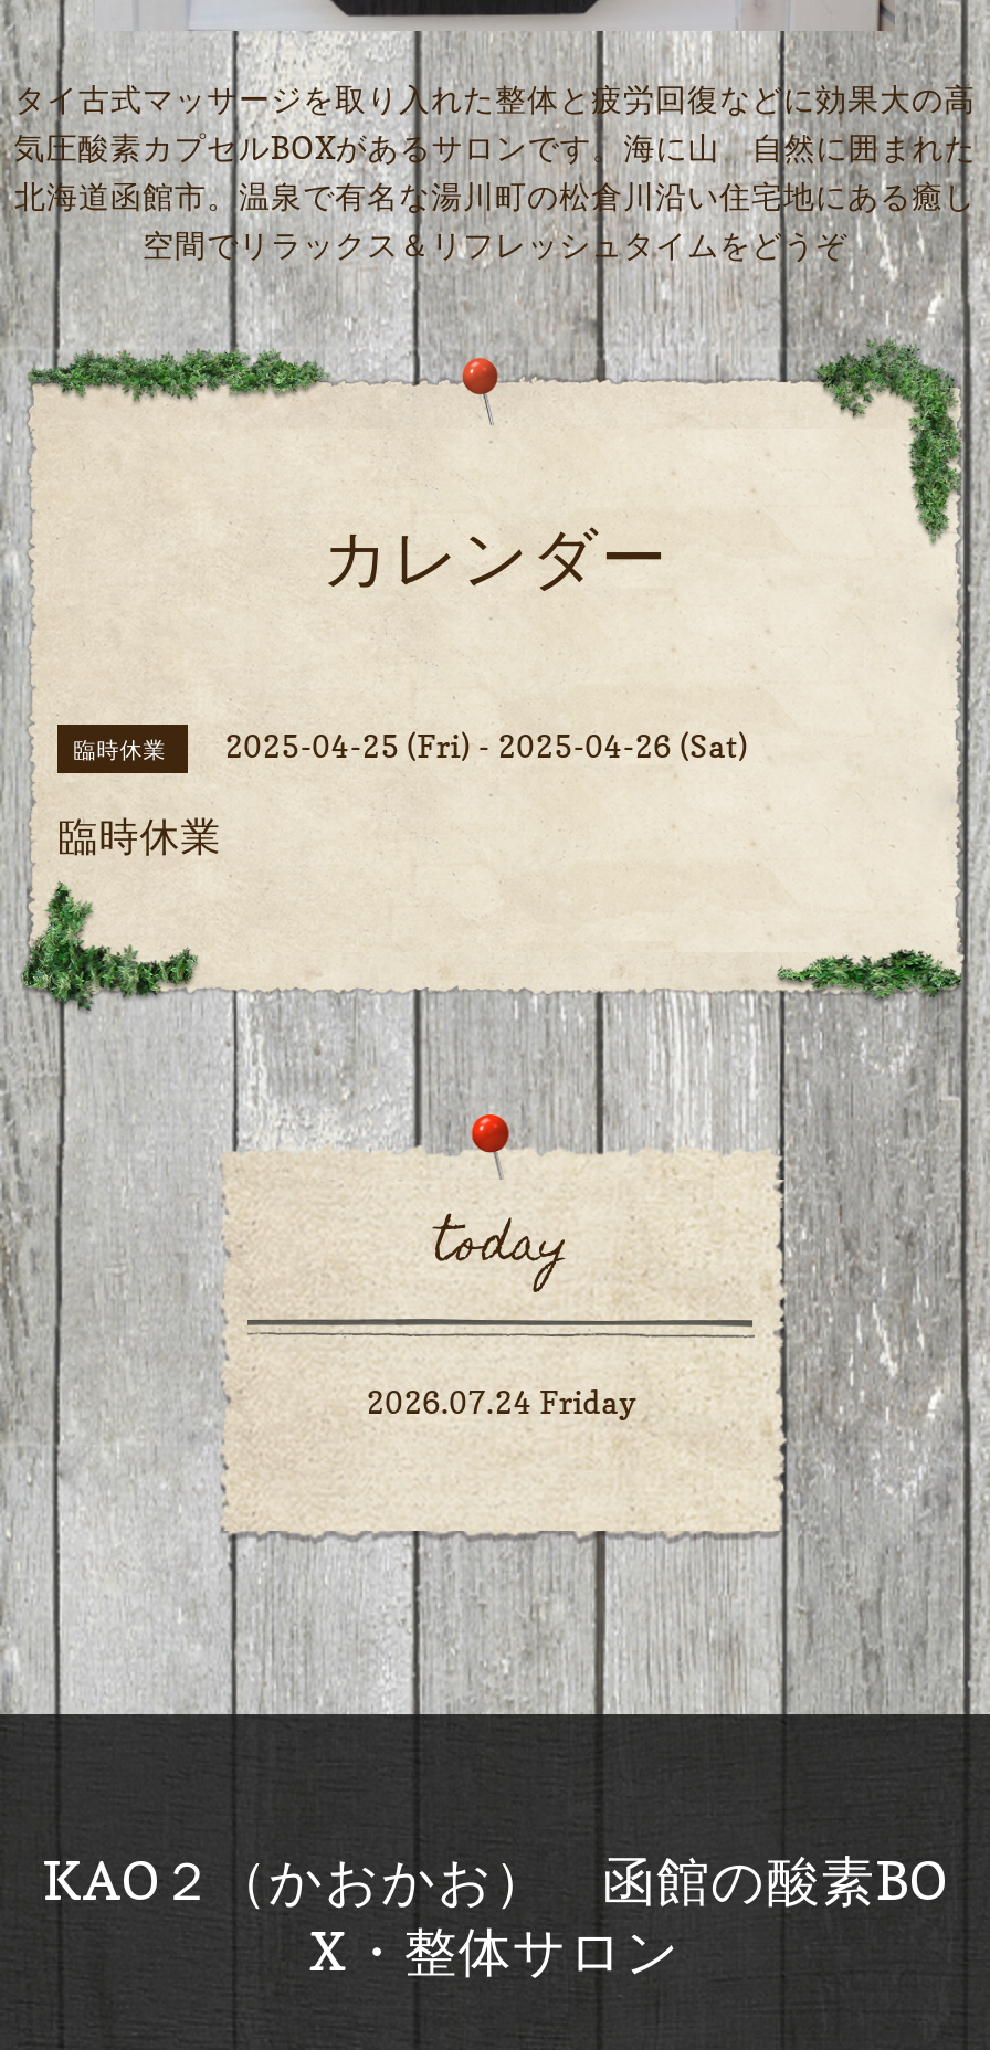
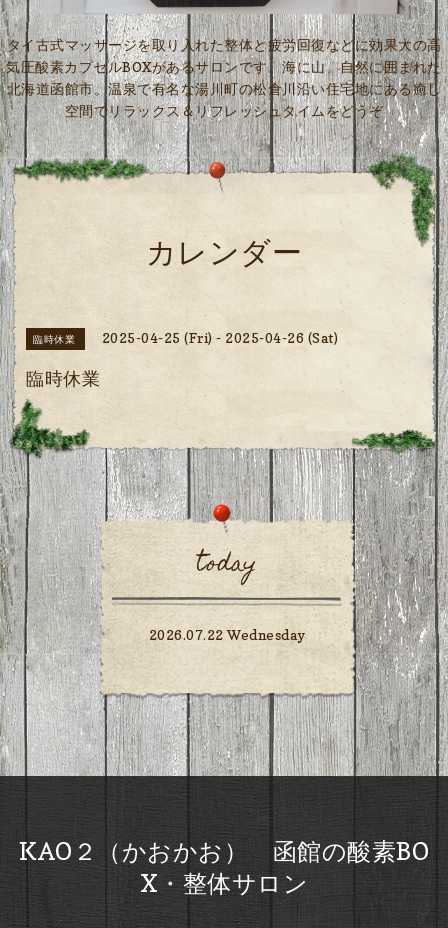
- 2026.07.24 Friday
+ 2026.07.22 Wednesday
